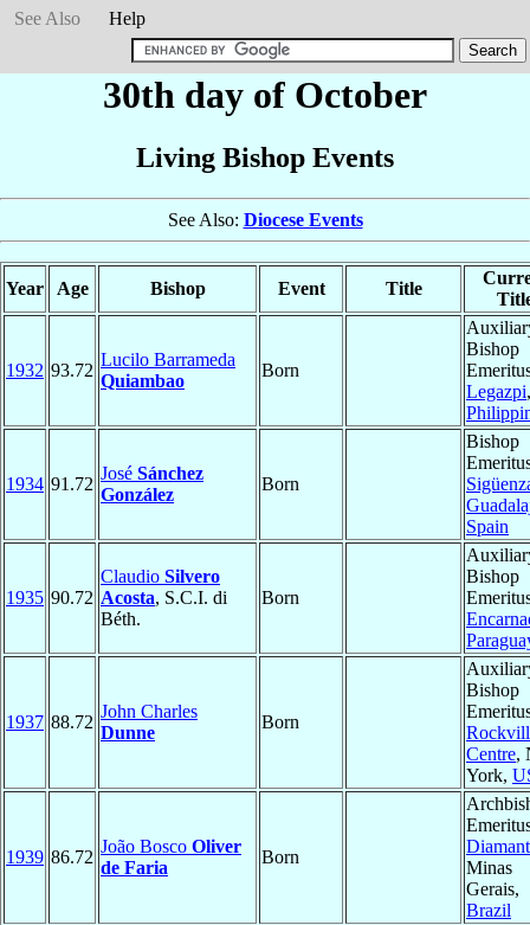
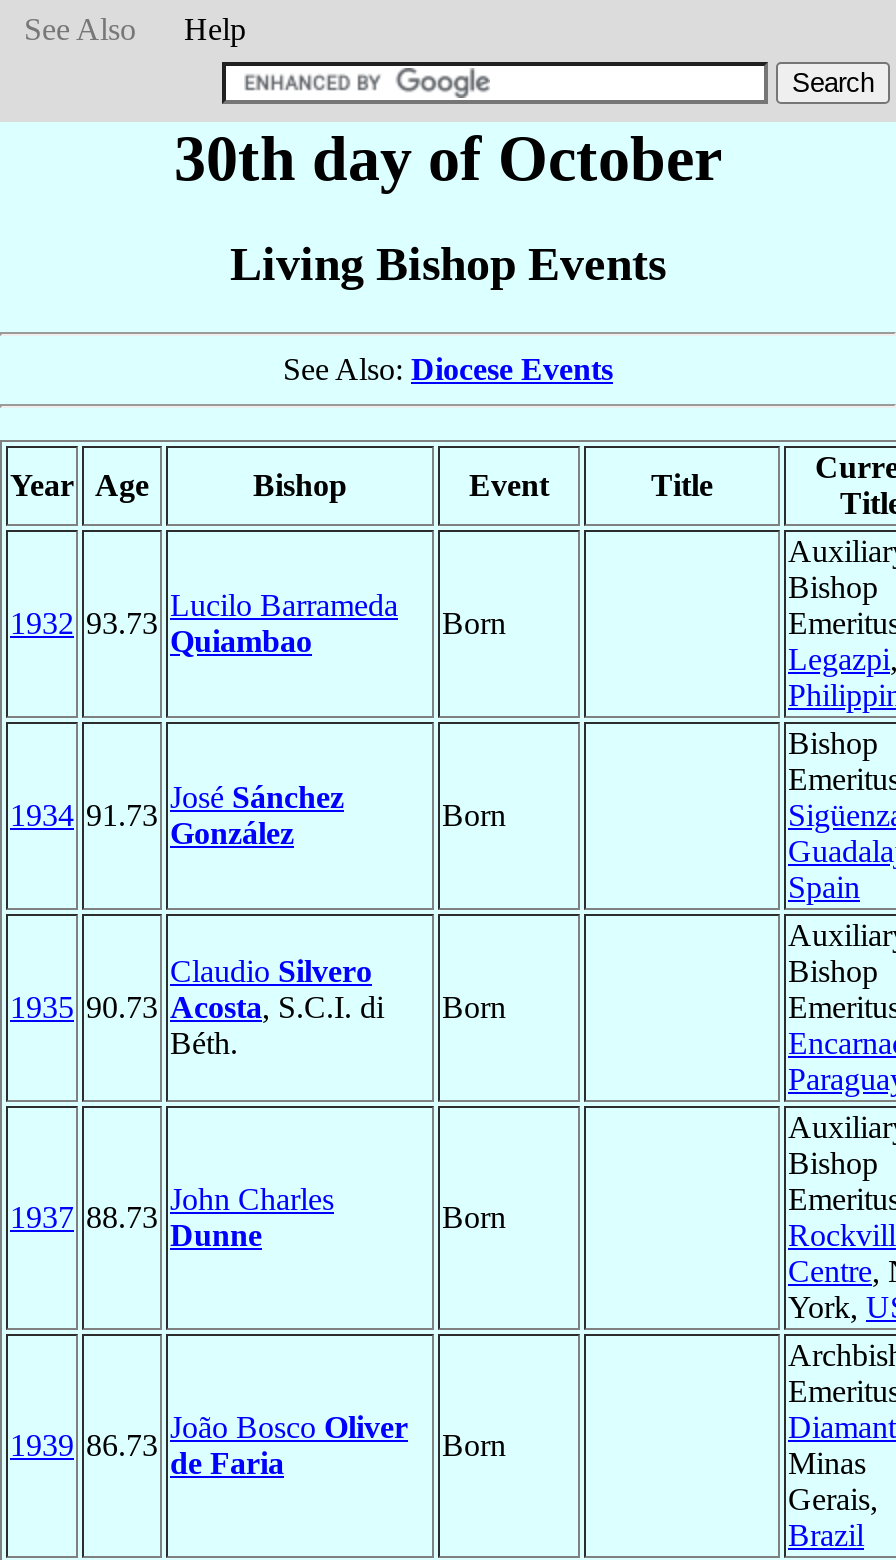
- 1932 93.72
+ 1932 93.73

- 1934 91.72
+ 1934 91.73

- 1935 90.72 Acosta, S.C.I. di Born
+ 1935 90.73 Acosta, S.C.I. di Born

- 1937 88.72
+ 1937 88.73

- 1939 86.72
+ 1939 86.73
